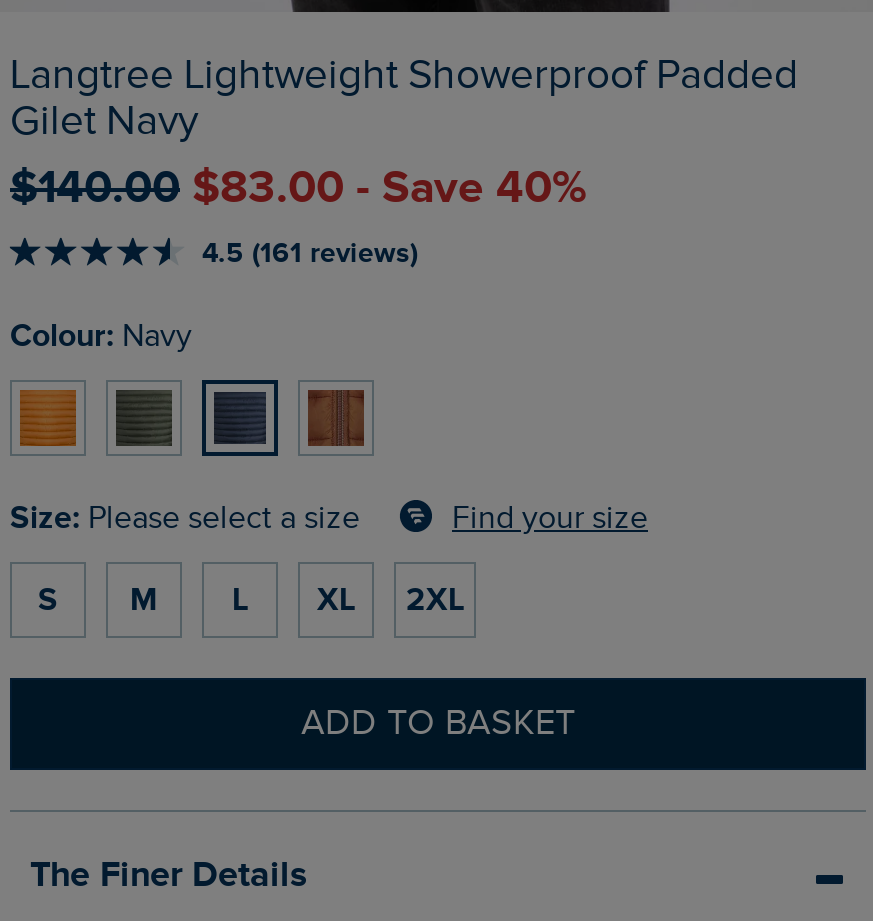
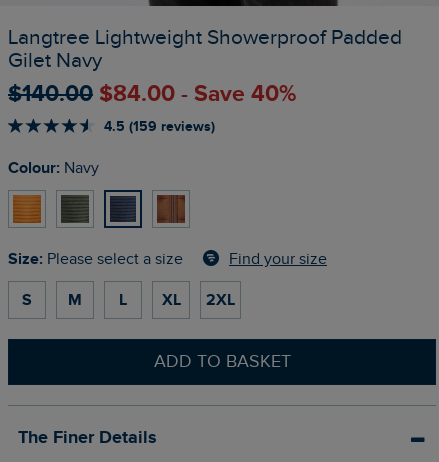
- $‌140.00 $‌83.00 - Save 40%
+ $‌140.00 $‌84.00 - Save 40%

- 4.5 (161 reviews)
+ 4.5 (159 reviews)
